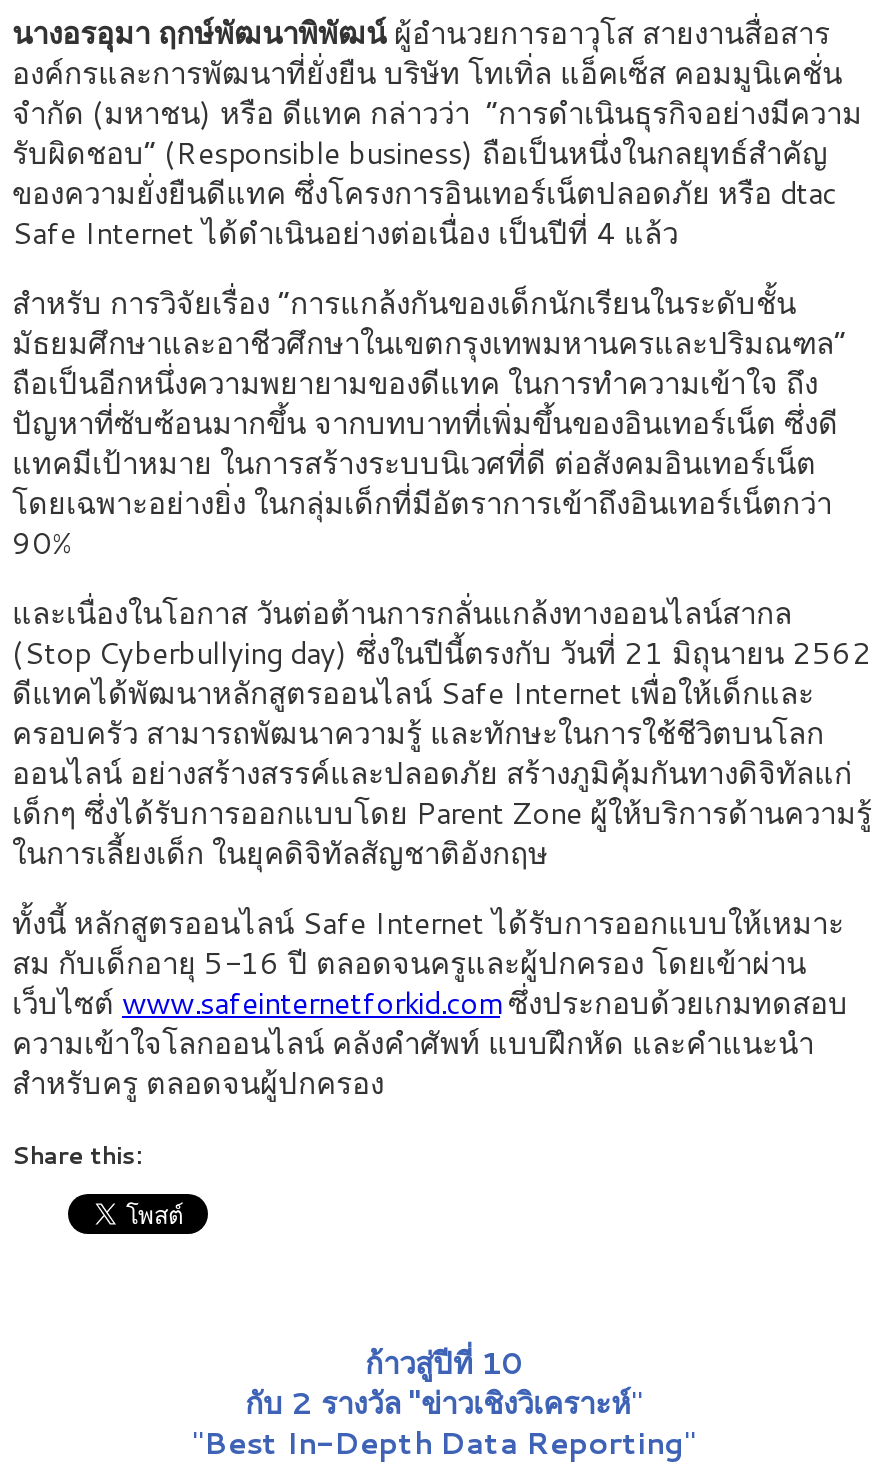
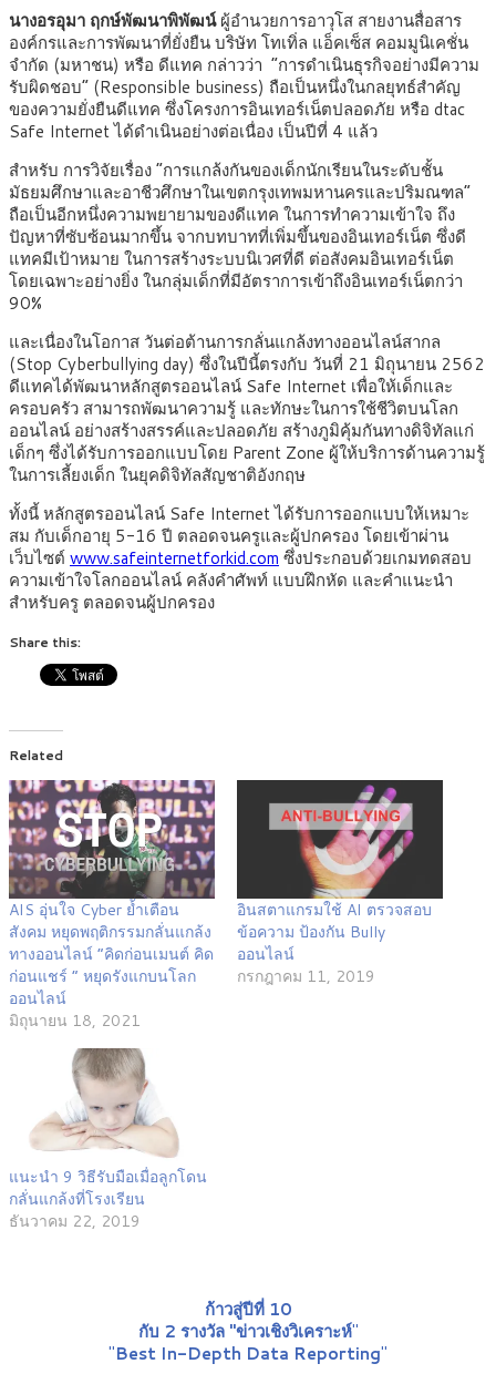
+ [image]
+ AIS อุ่นใจ Cyber ย้ำเตือน
+ สังคม หยุดพฤติกรรมกลั่นแกล้ง
+ ทางออนไลน์ “คิดก่อนเมนต์ คิด
+ ก่อนแชร์ ” หยุดรังแกบนโลก
+ ออนไลน์
+ มิถุนายน 18, 2021

+ Related

+ [image]
+ แนะนำ 9 วิธีรับมือเมื่อลูกโดน
+ กลั่นแกล้งที่โรงเรียน
+ ธันวาคม 22, 2019

+ [image]
+ อินสตาแกรมใช้ AI ตรวจสอบ
+ ข้อความ ป้องกัน Bully
+ ออนไลน์
+ กรกฎาคม 11, 2019
